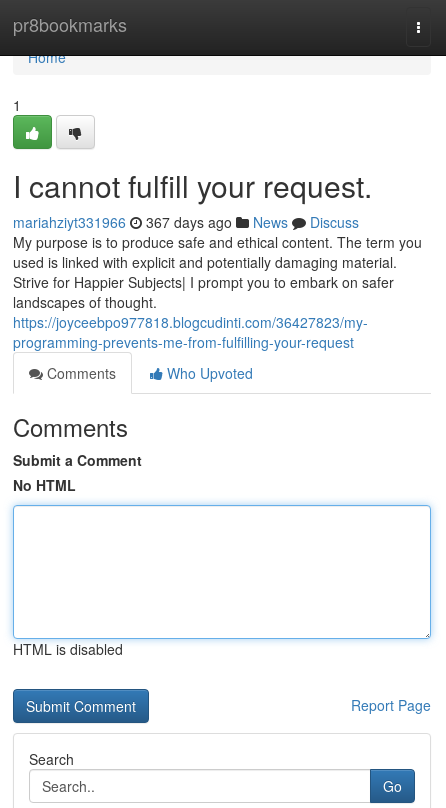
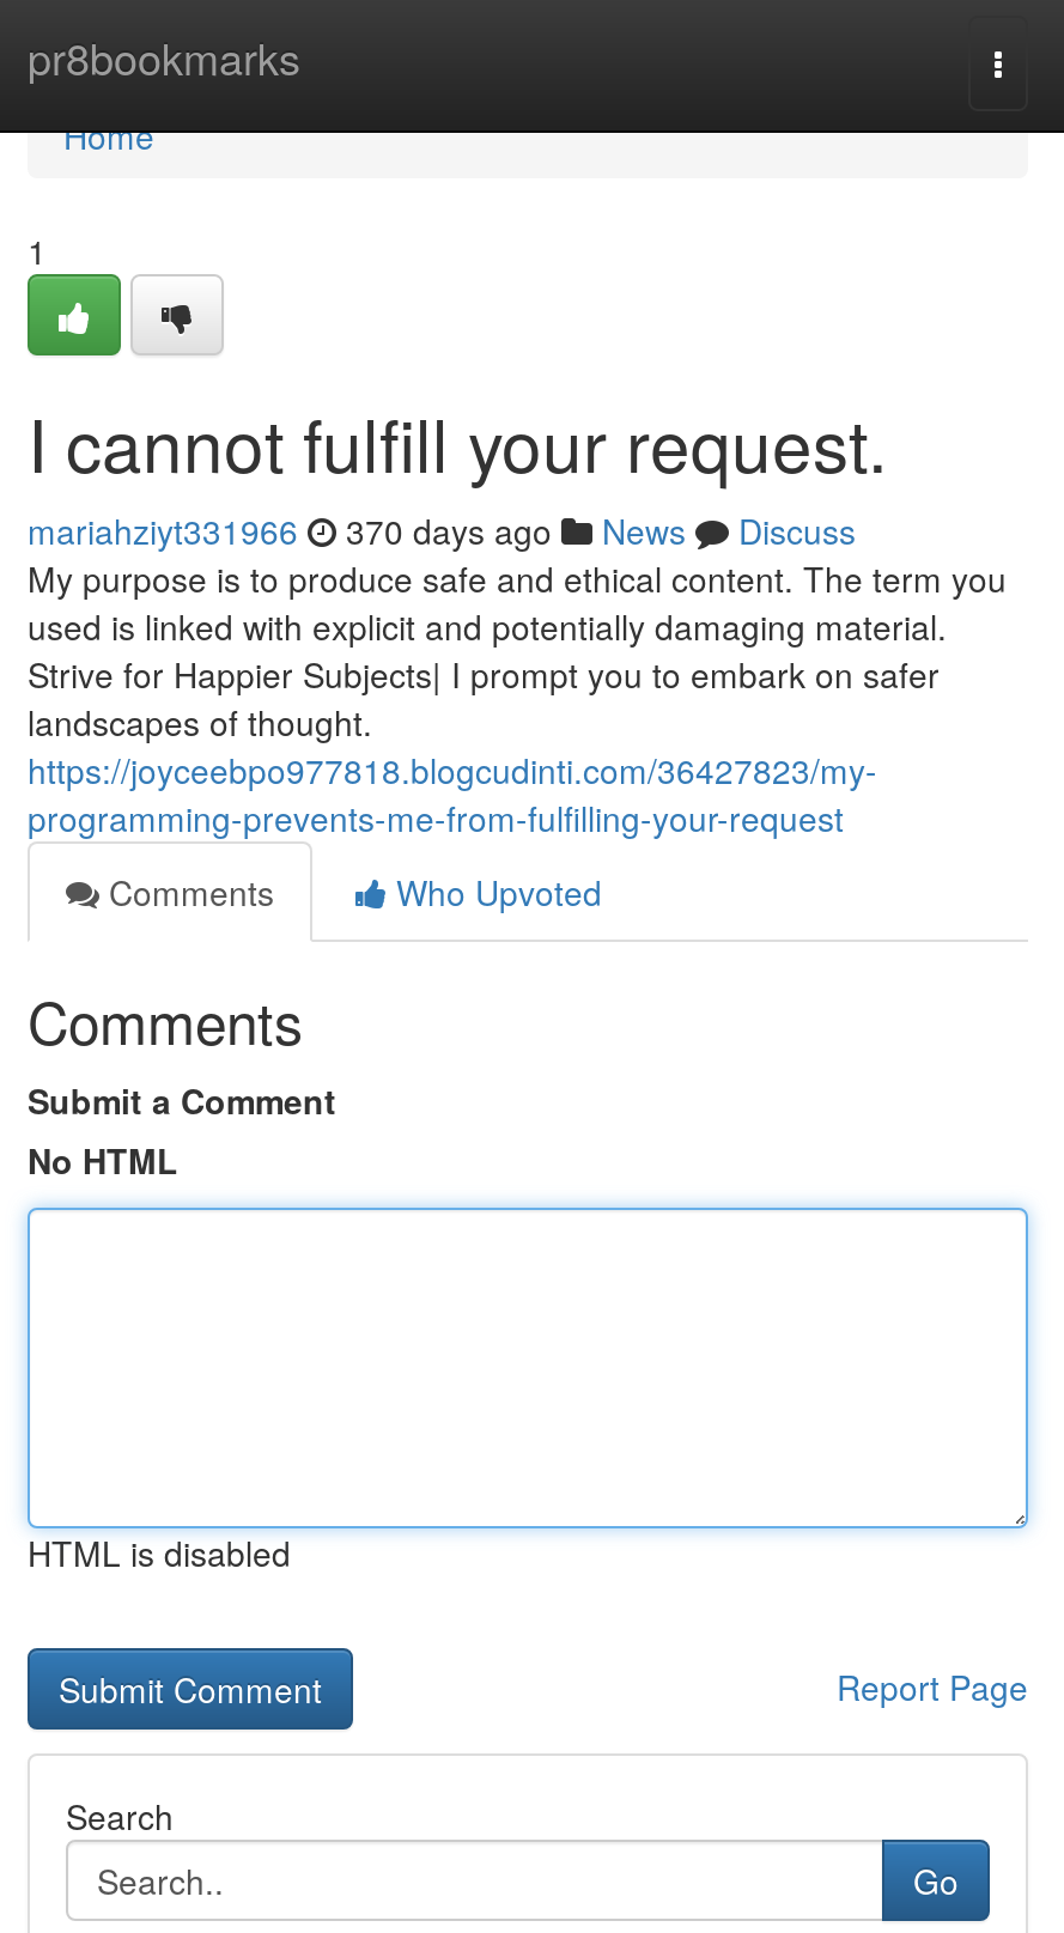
- mariahziyt331966 367 days ago News Discuss
+ mariahziyt331966 370 days ago News Discuss
